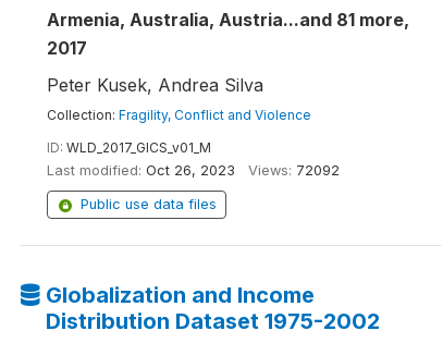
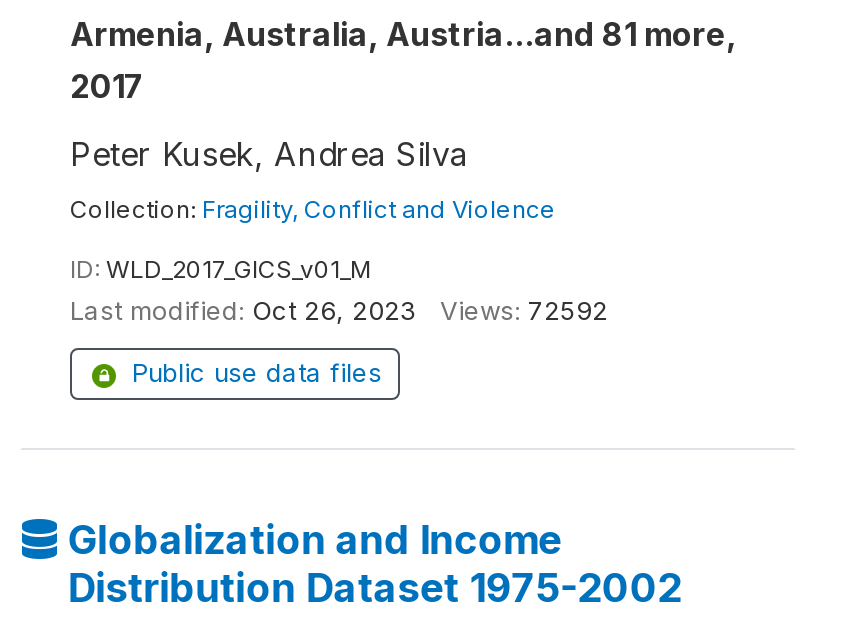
- Last modified: Oct 26, 2023 Views: 72092
+ Last modified: Oct 26, 2023 Views: 72592
